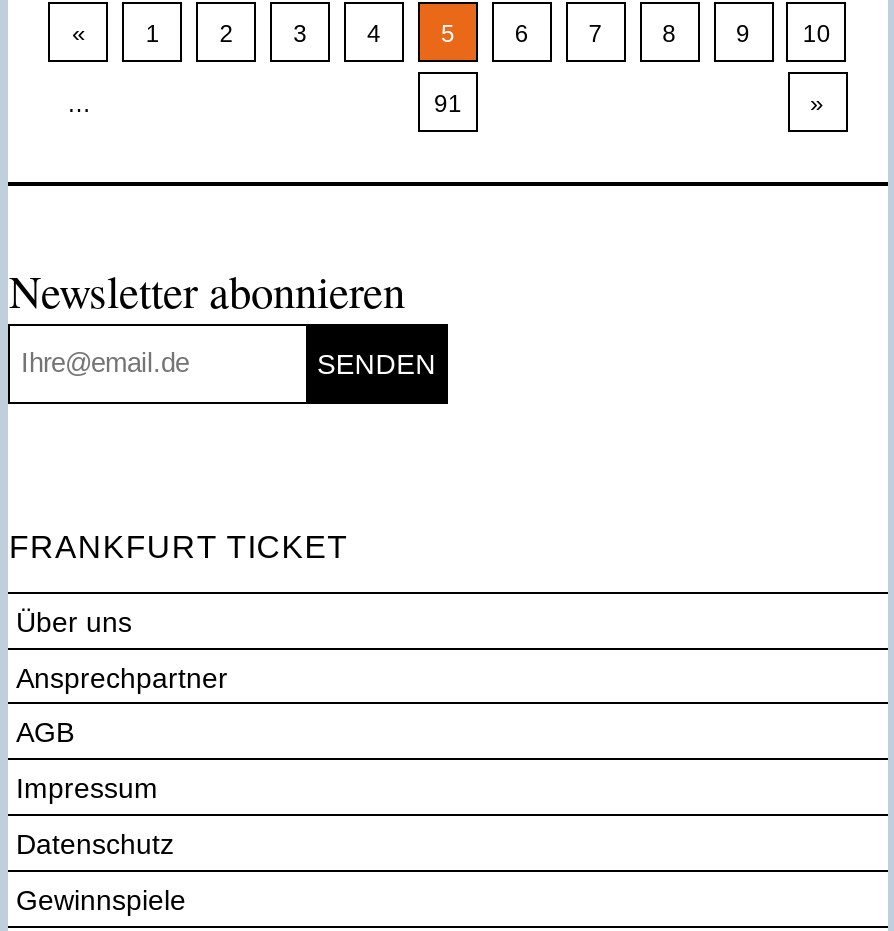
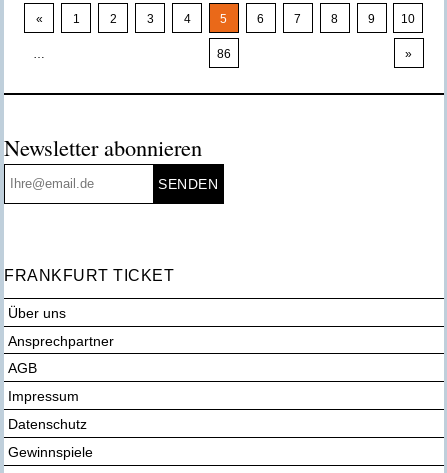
- 91
+ 86
